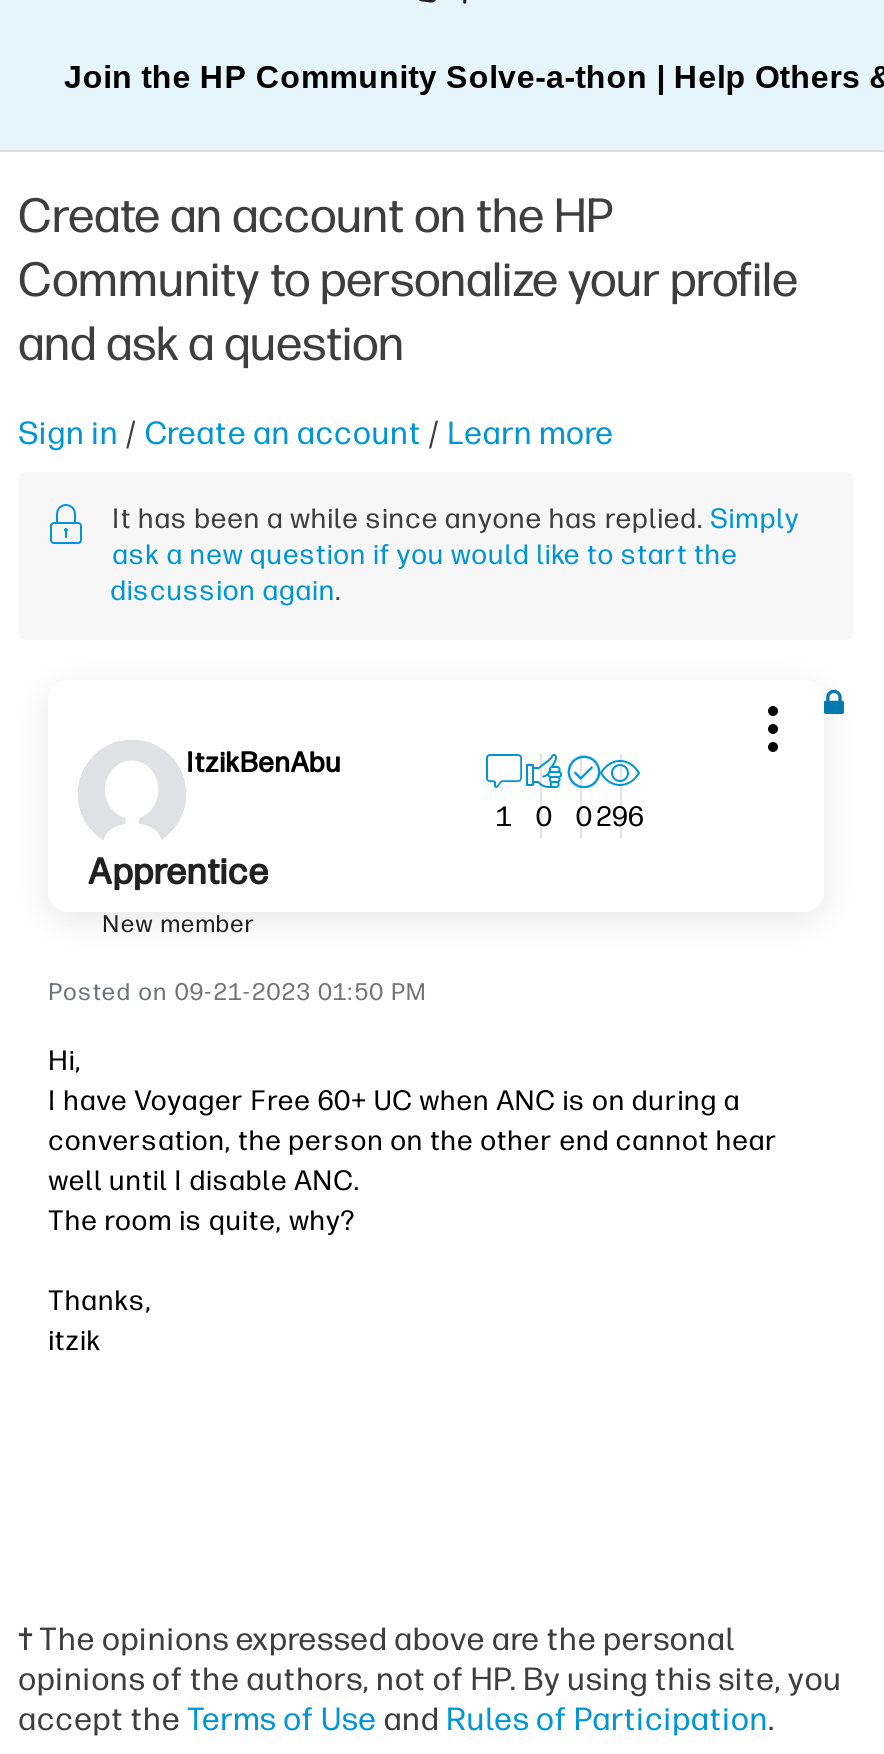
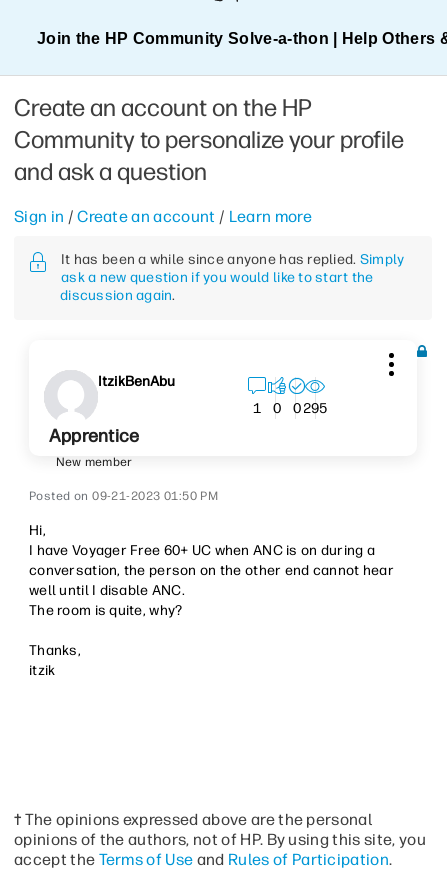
- 1 0 0 296
+ 1 0 0 295
